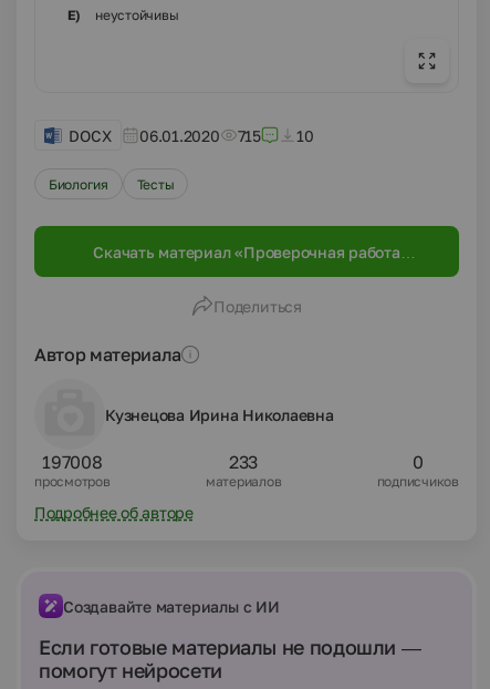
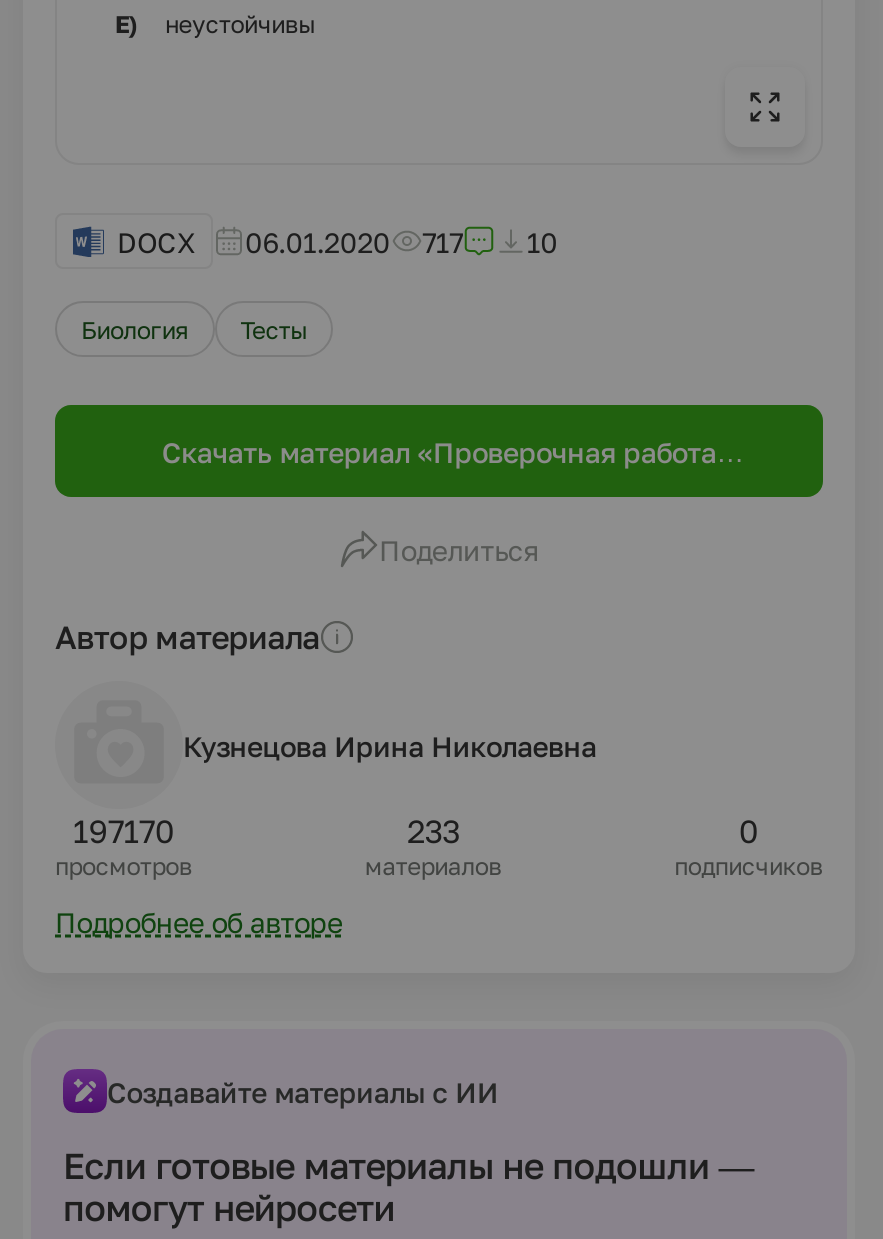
- DOCX 06.01.2020 715 10
+ DOCX 06.01.2020 717 10

- 197008
+ 197170
